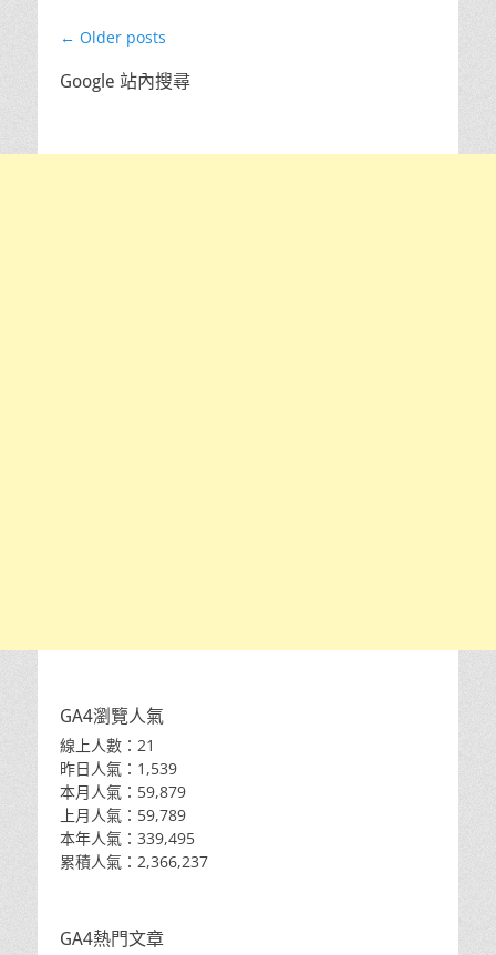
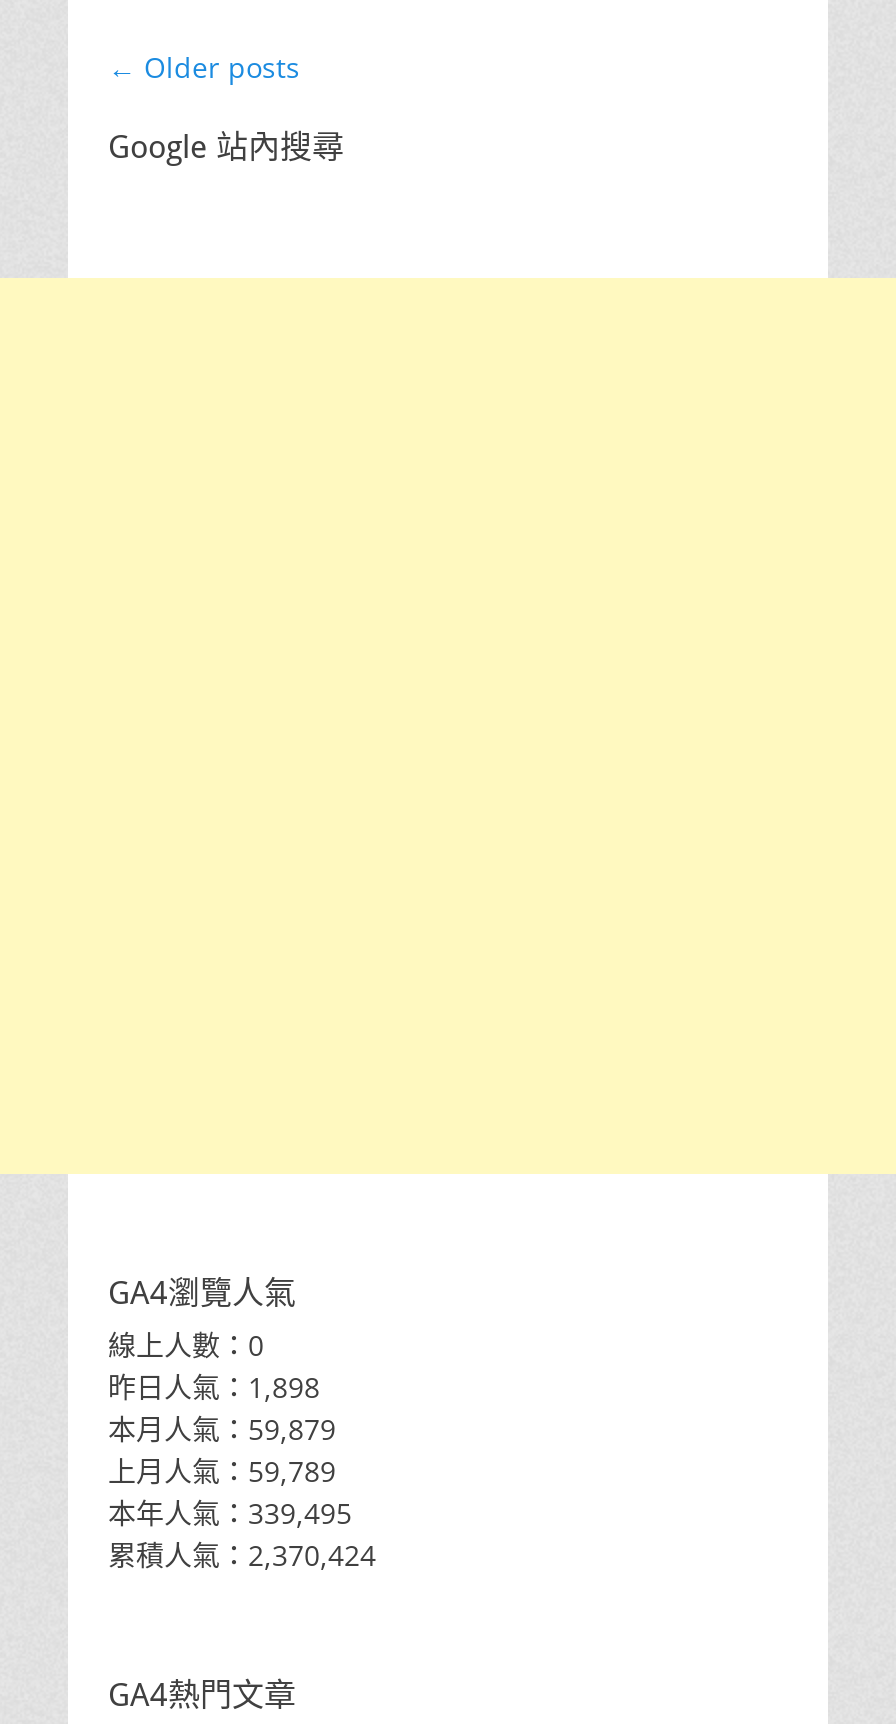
- 線上人數：21
+ 線上人數：0

- 昨日人氣：1,539
+ 昨日人氣：1,898

- 累積人氣：2,366,237
+ 累積人氣：2,370,424
